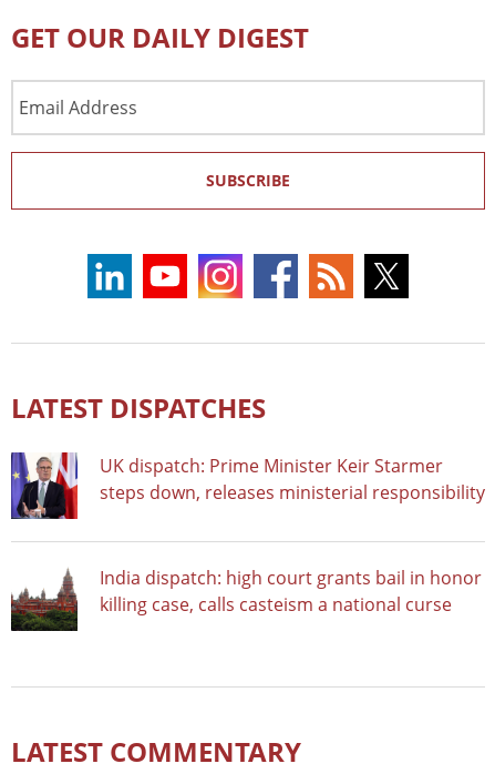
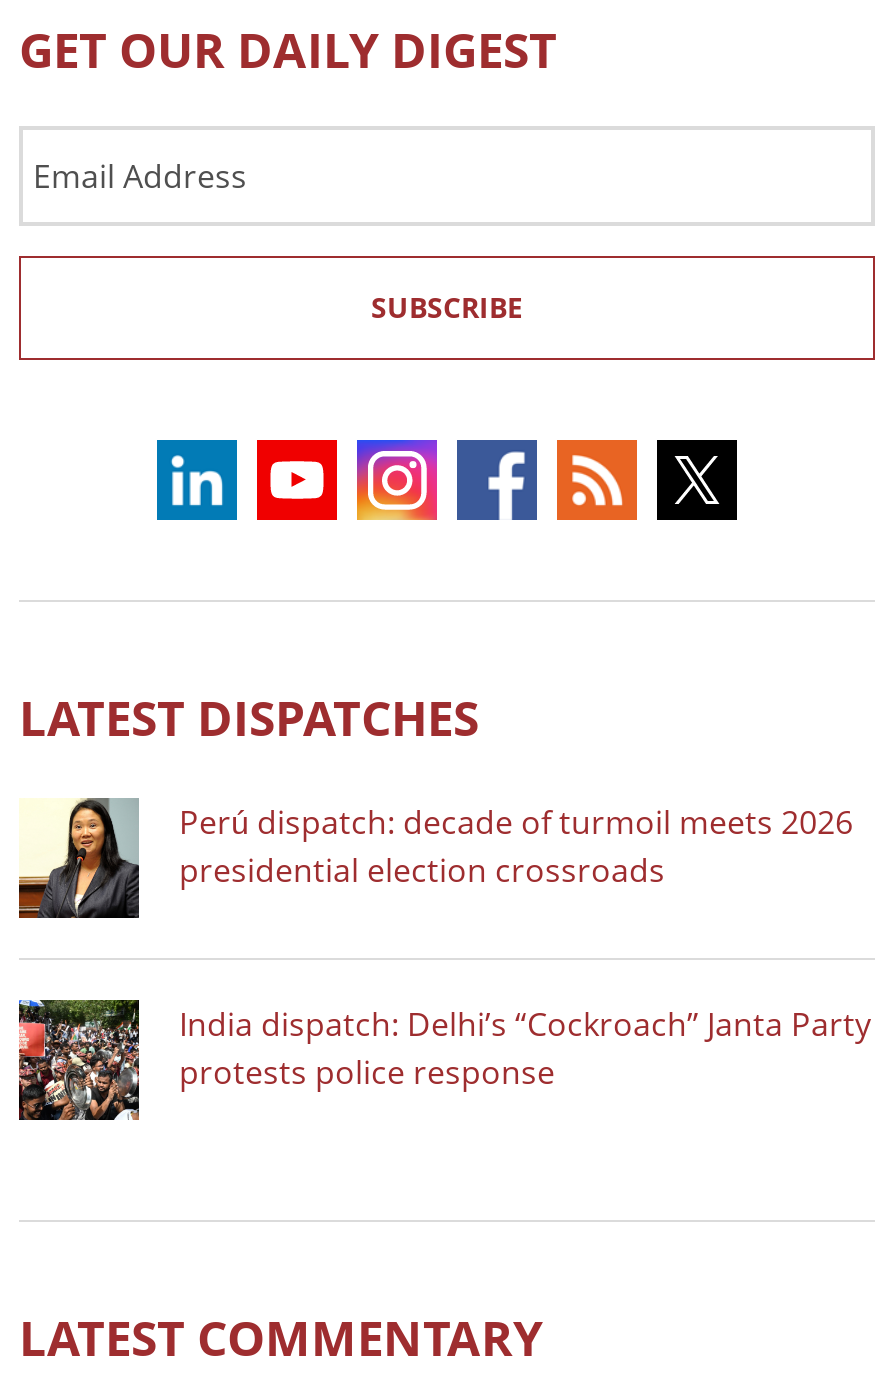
- [image]
- UK dispatch: Prime Minister Keir Starmer
- steps down, releases ministerial responsibility
+ [image]
+ Perú dispatch: decade of turmoil meets 2026
+ presidential election crossroads

- [image]
- India dispatch: high court grants bail in honor
- killing case, calls casteism a national curse
+ [image]
+ India dispatch: Delhi’s “Cockroach” Janta Party
+ protests police response
